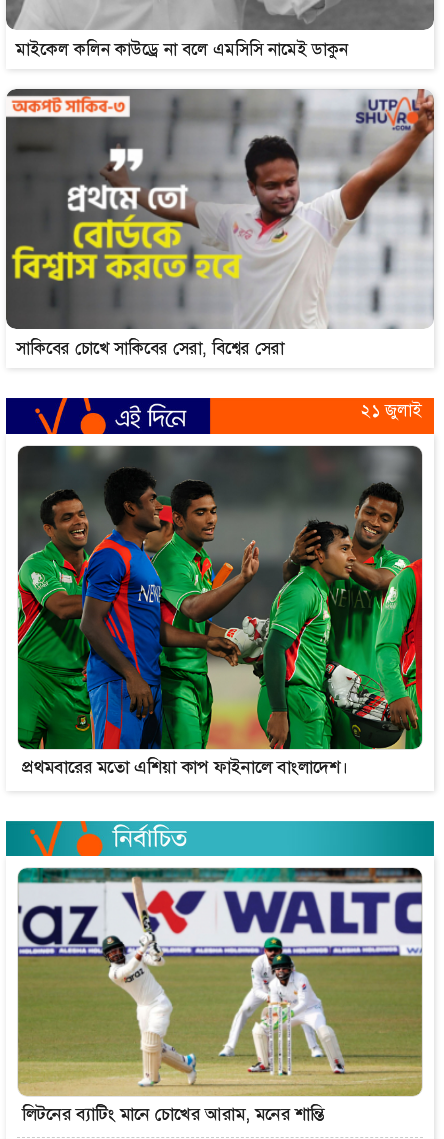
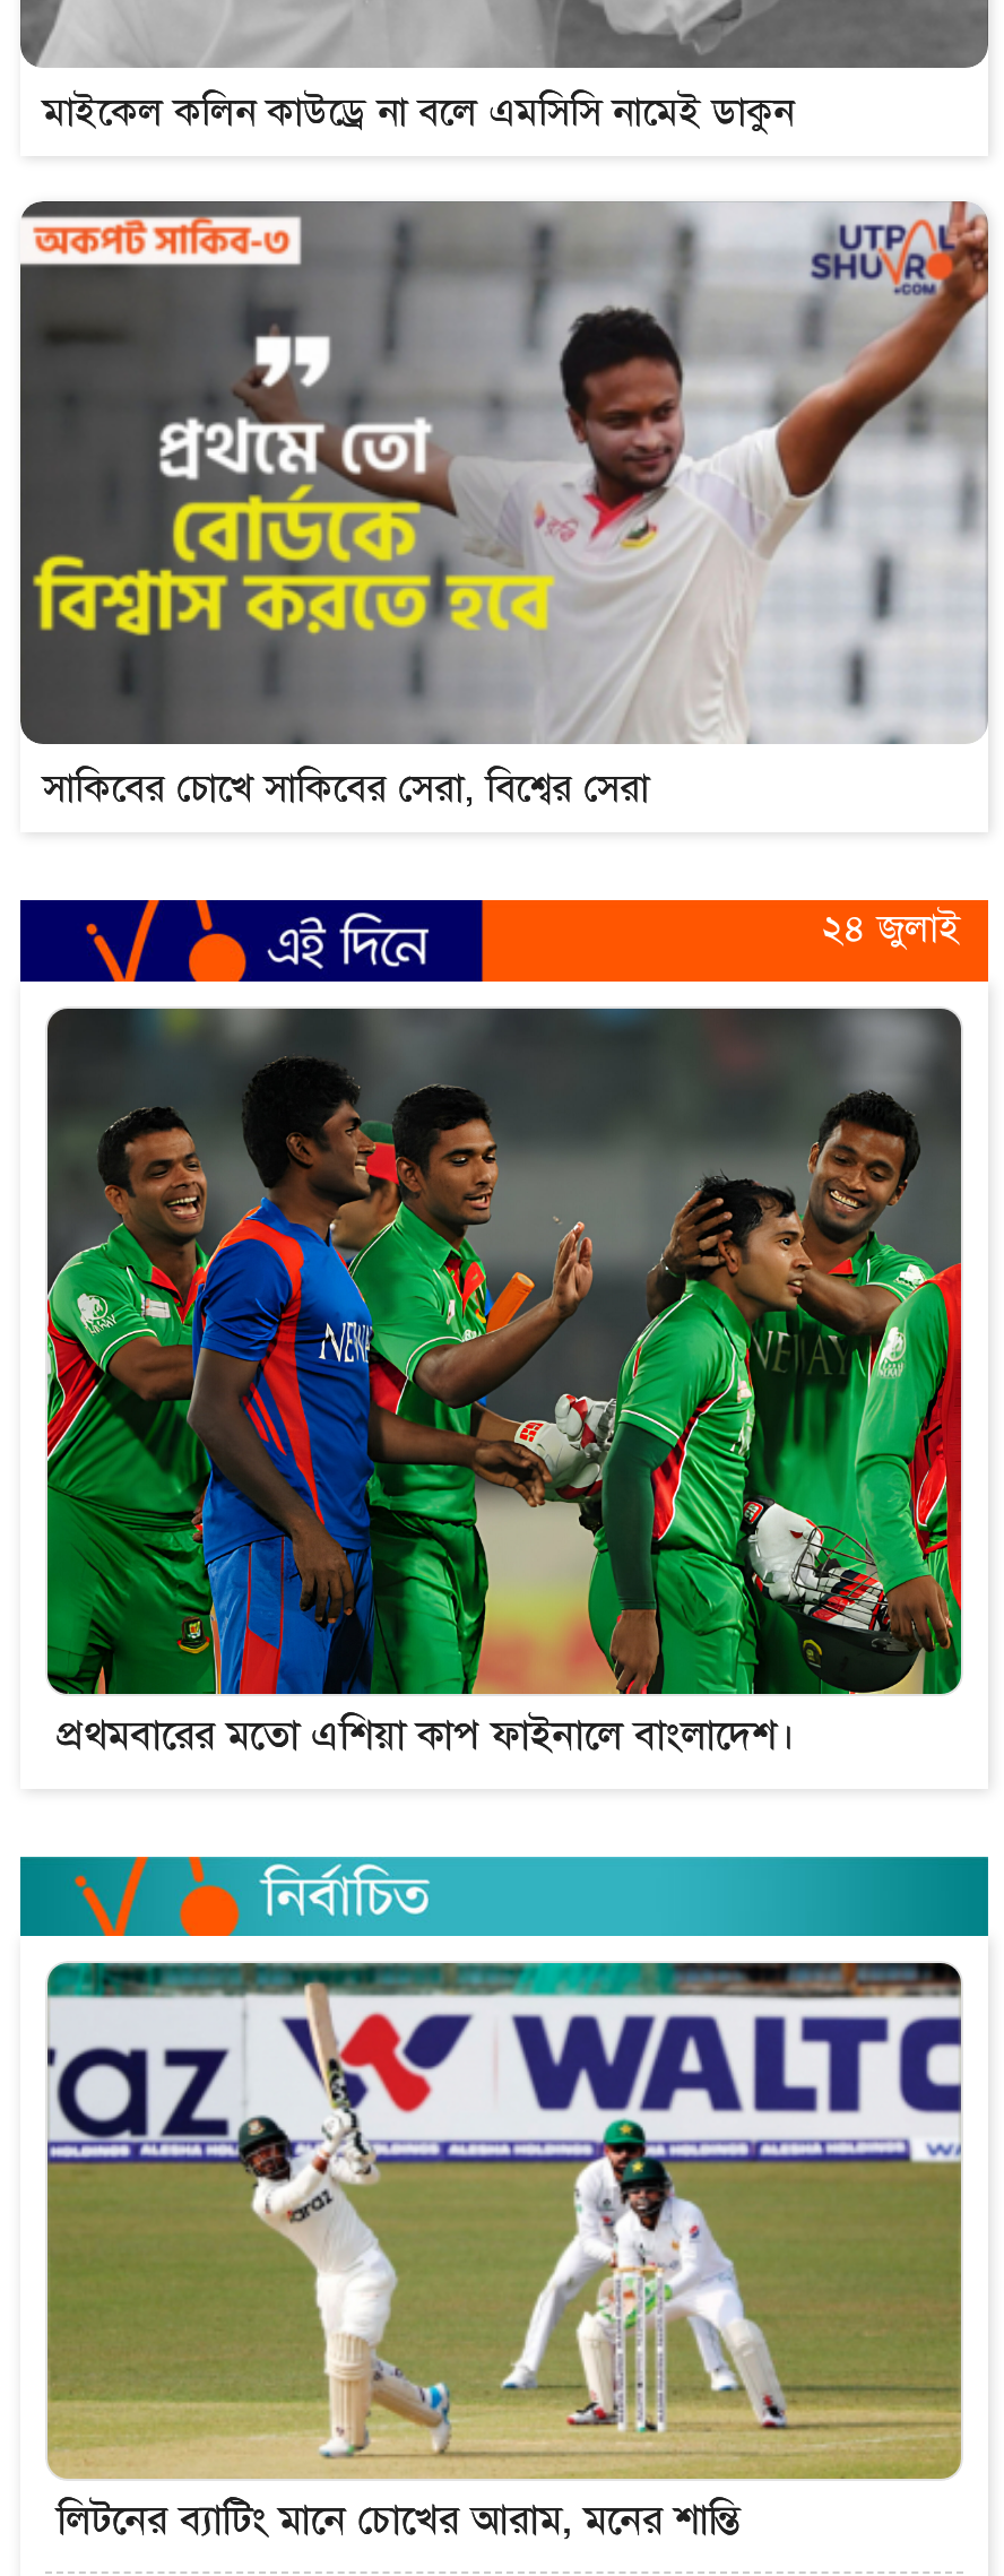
- ২১ জুলাই
+ ২৪ জুলাই
